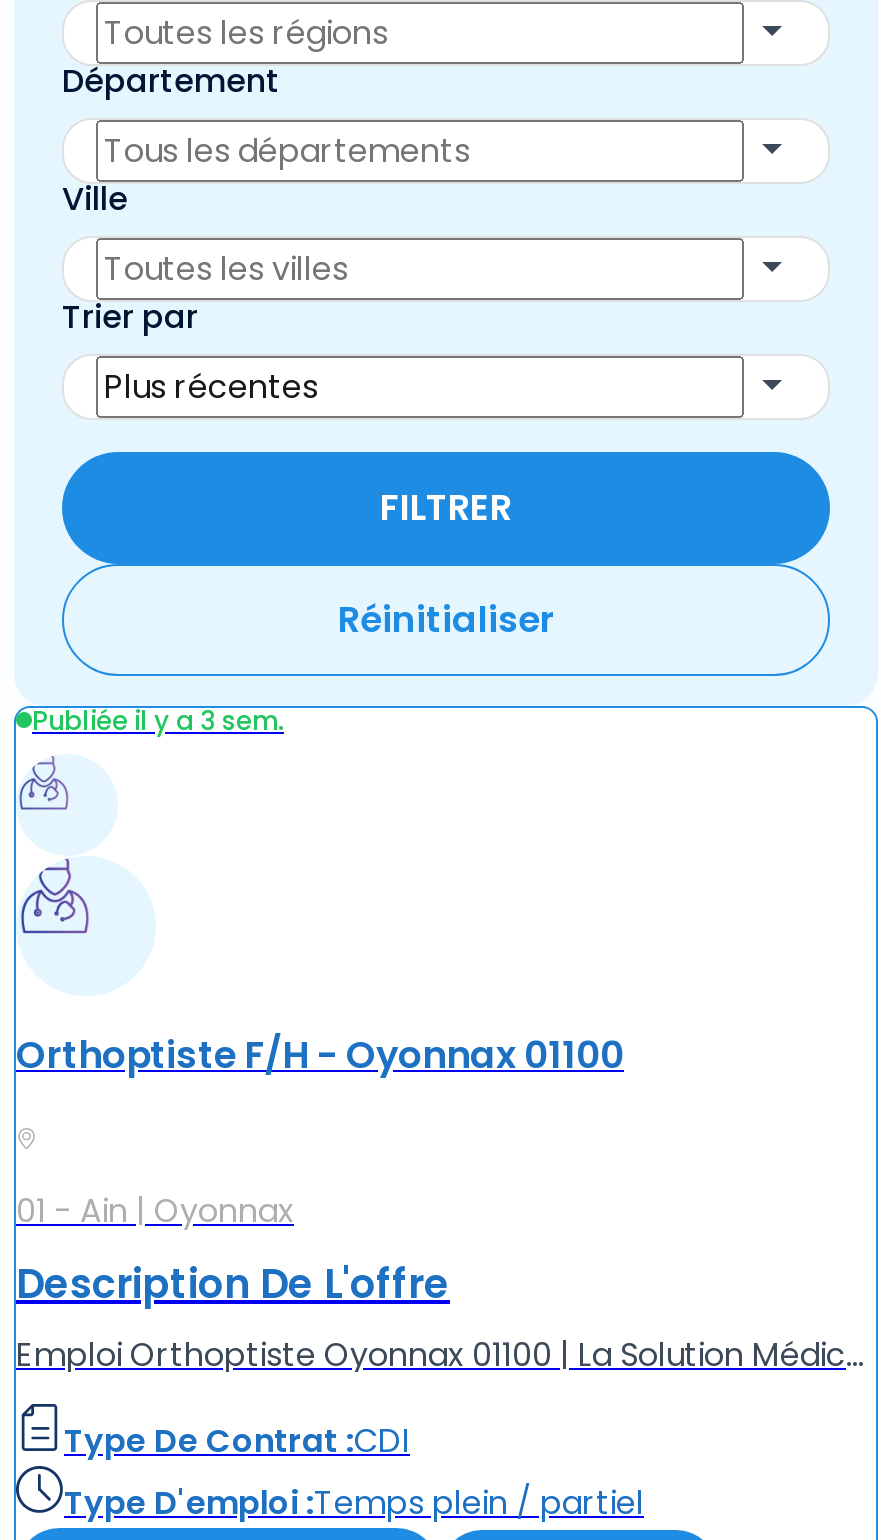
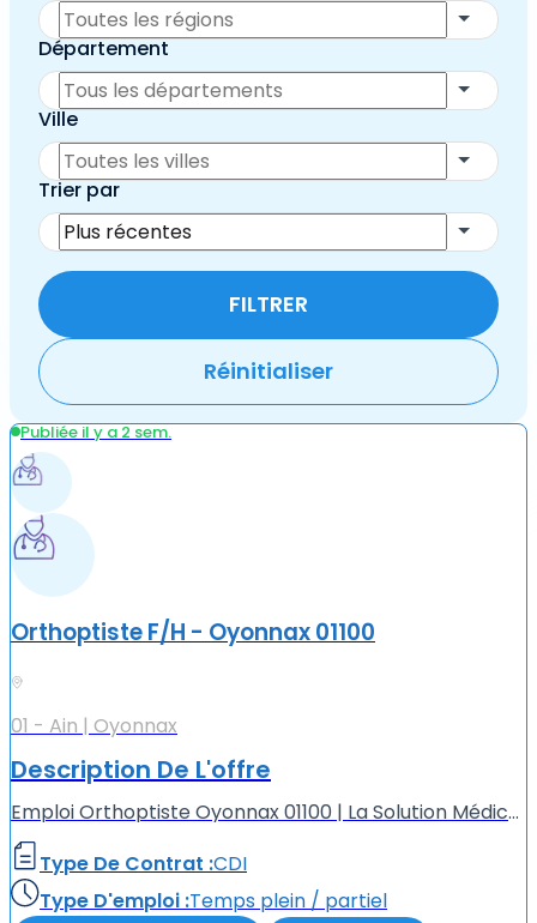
- Publiée il y a 3 sem.
+ Publiée il y a 2 sem.
